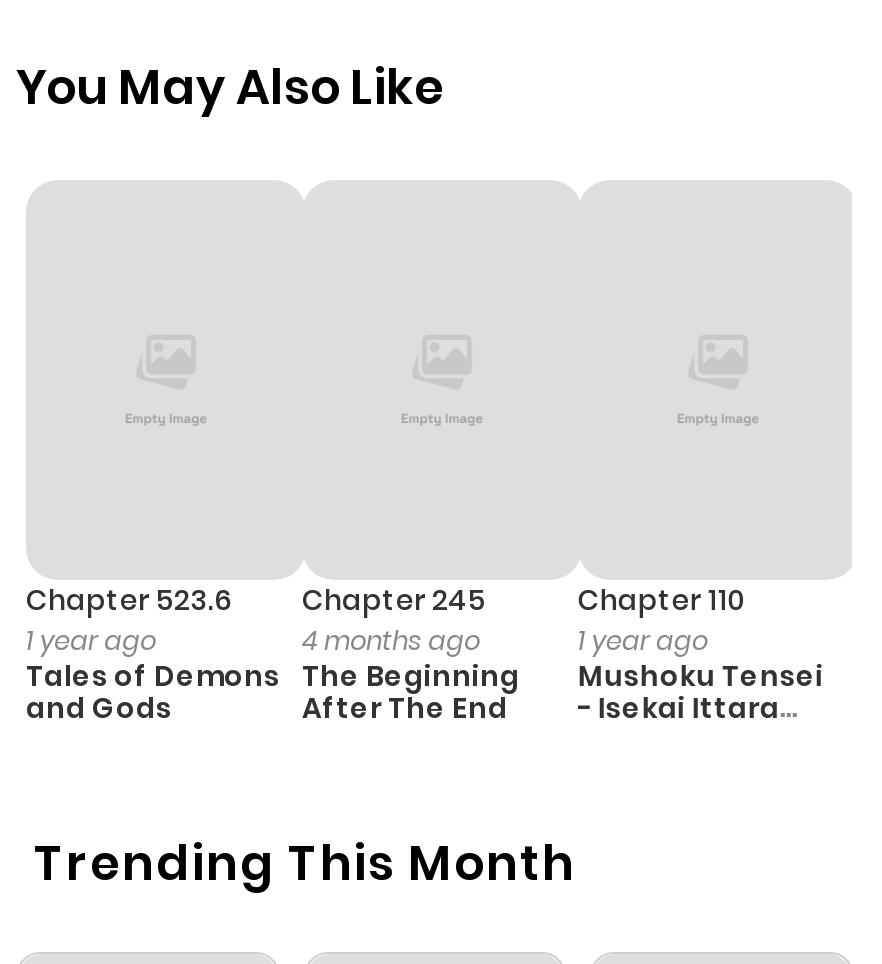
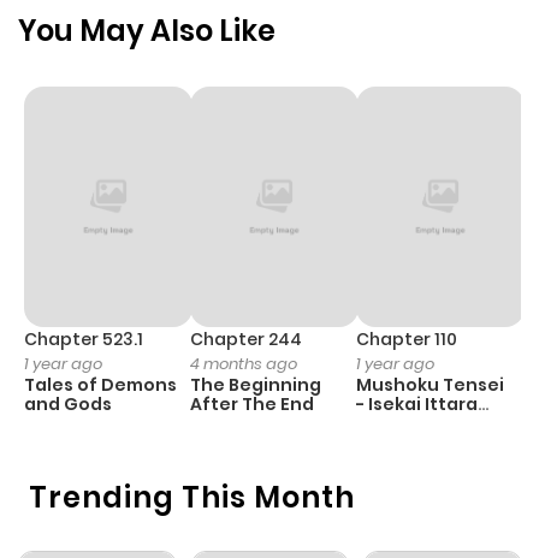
- Chapter 523.6
+ Chapter 523.1

- Chapter 245
+ Chapter 244
